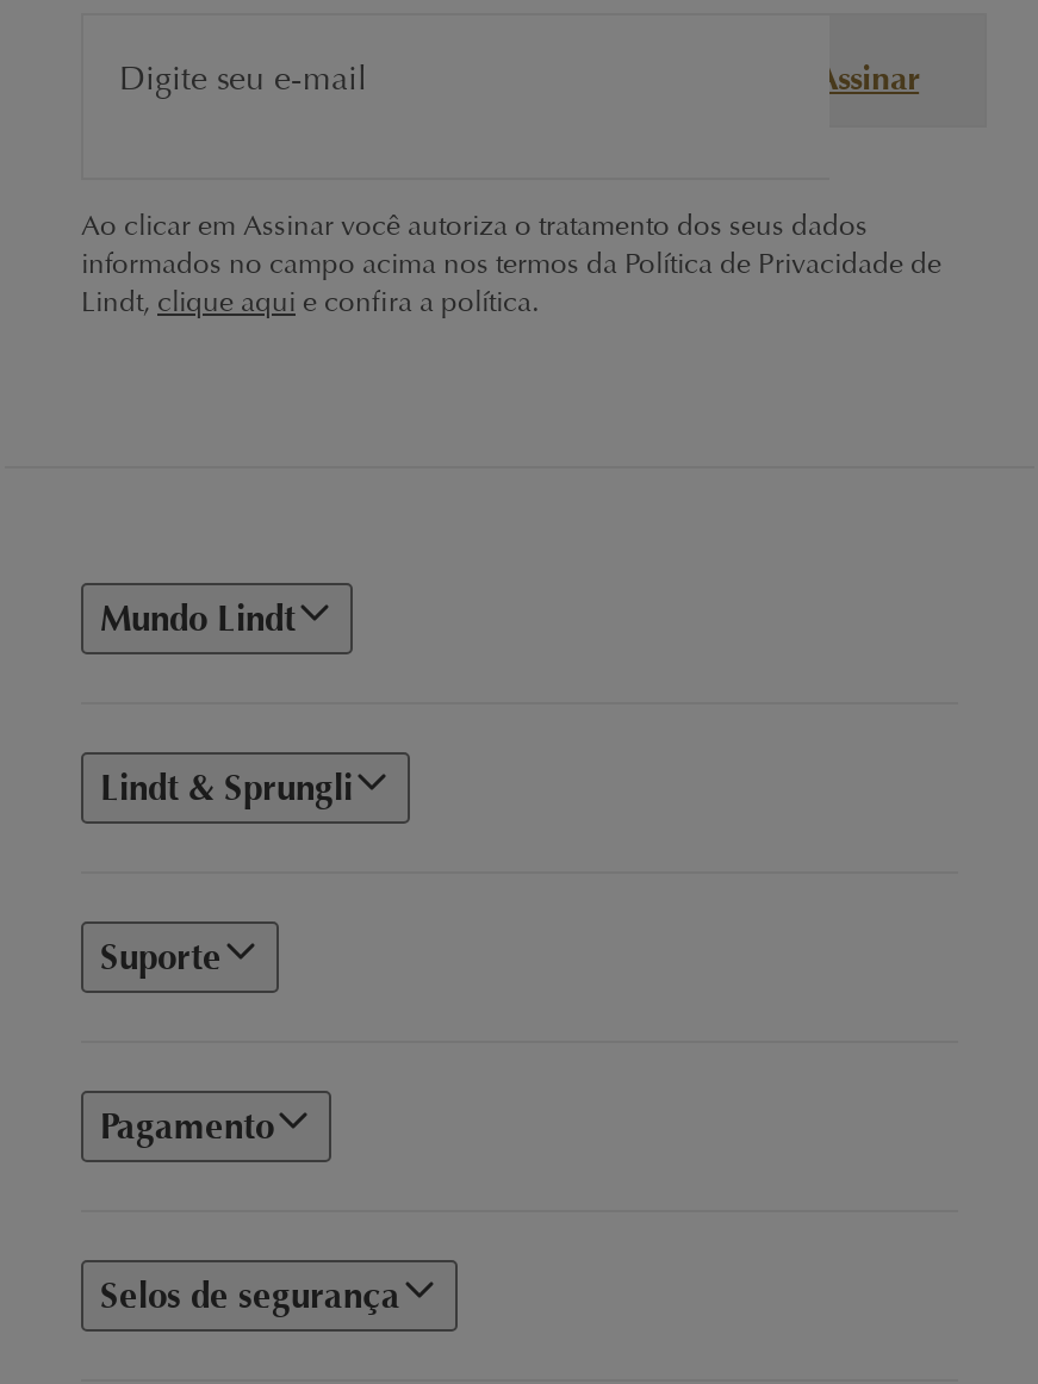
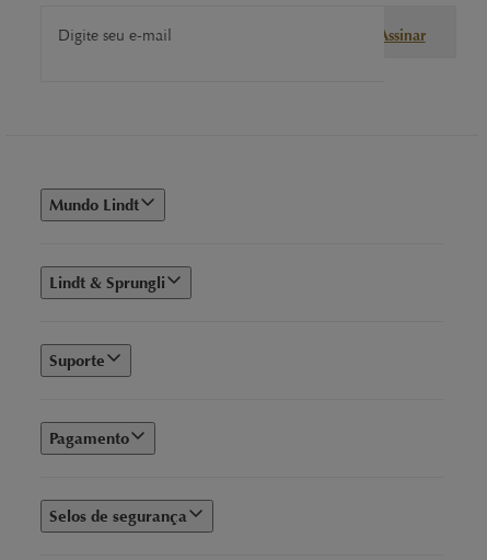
- Ao clicar em Assinar você autoriza o tratamento dos seus dados
- informados no campo acima nos termos da Política de Privacidade de
- Lindt, clique aqui e confira a política.
